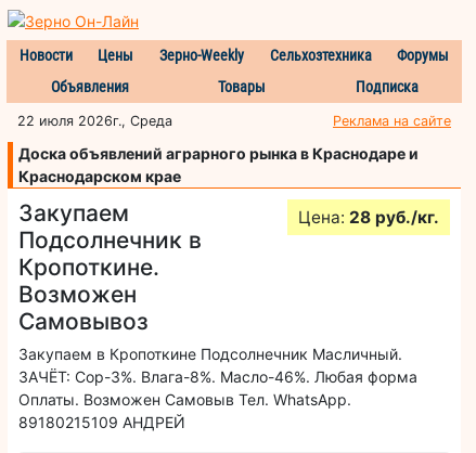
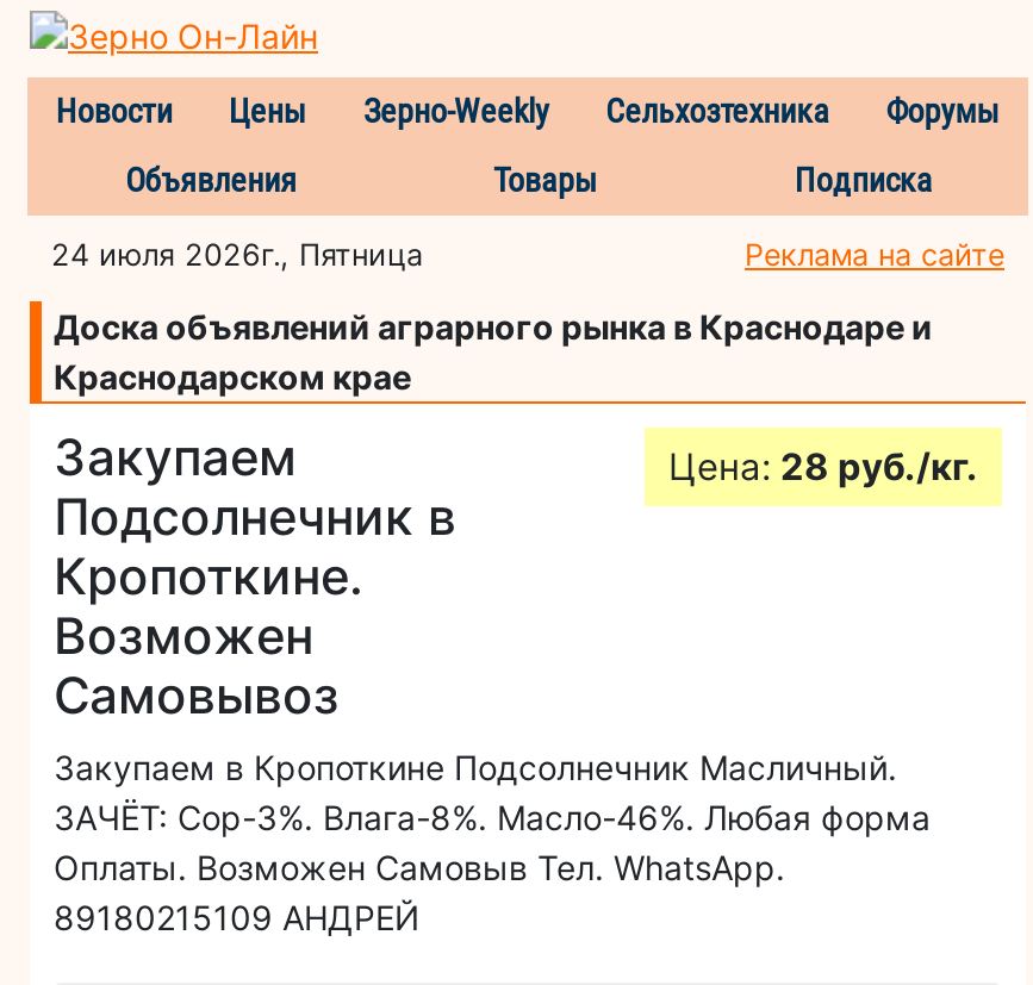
- 22 июля 2026г., Среда
+ 24 июля 2026г., Пятница
